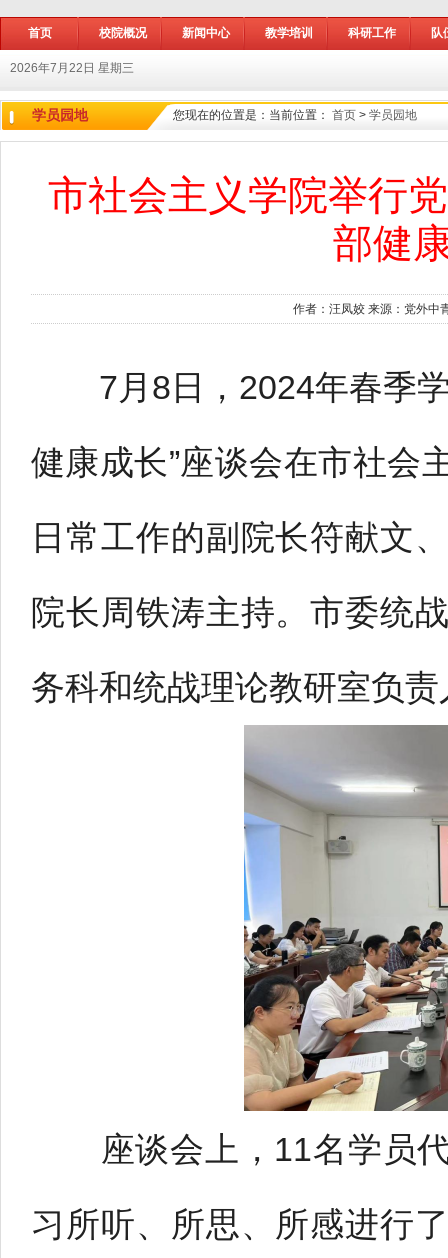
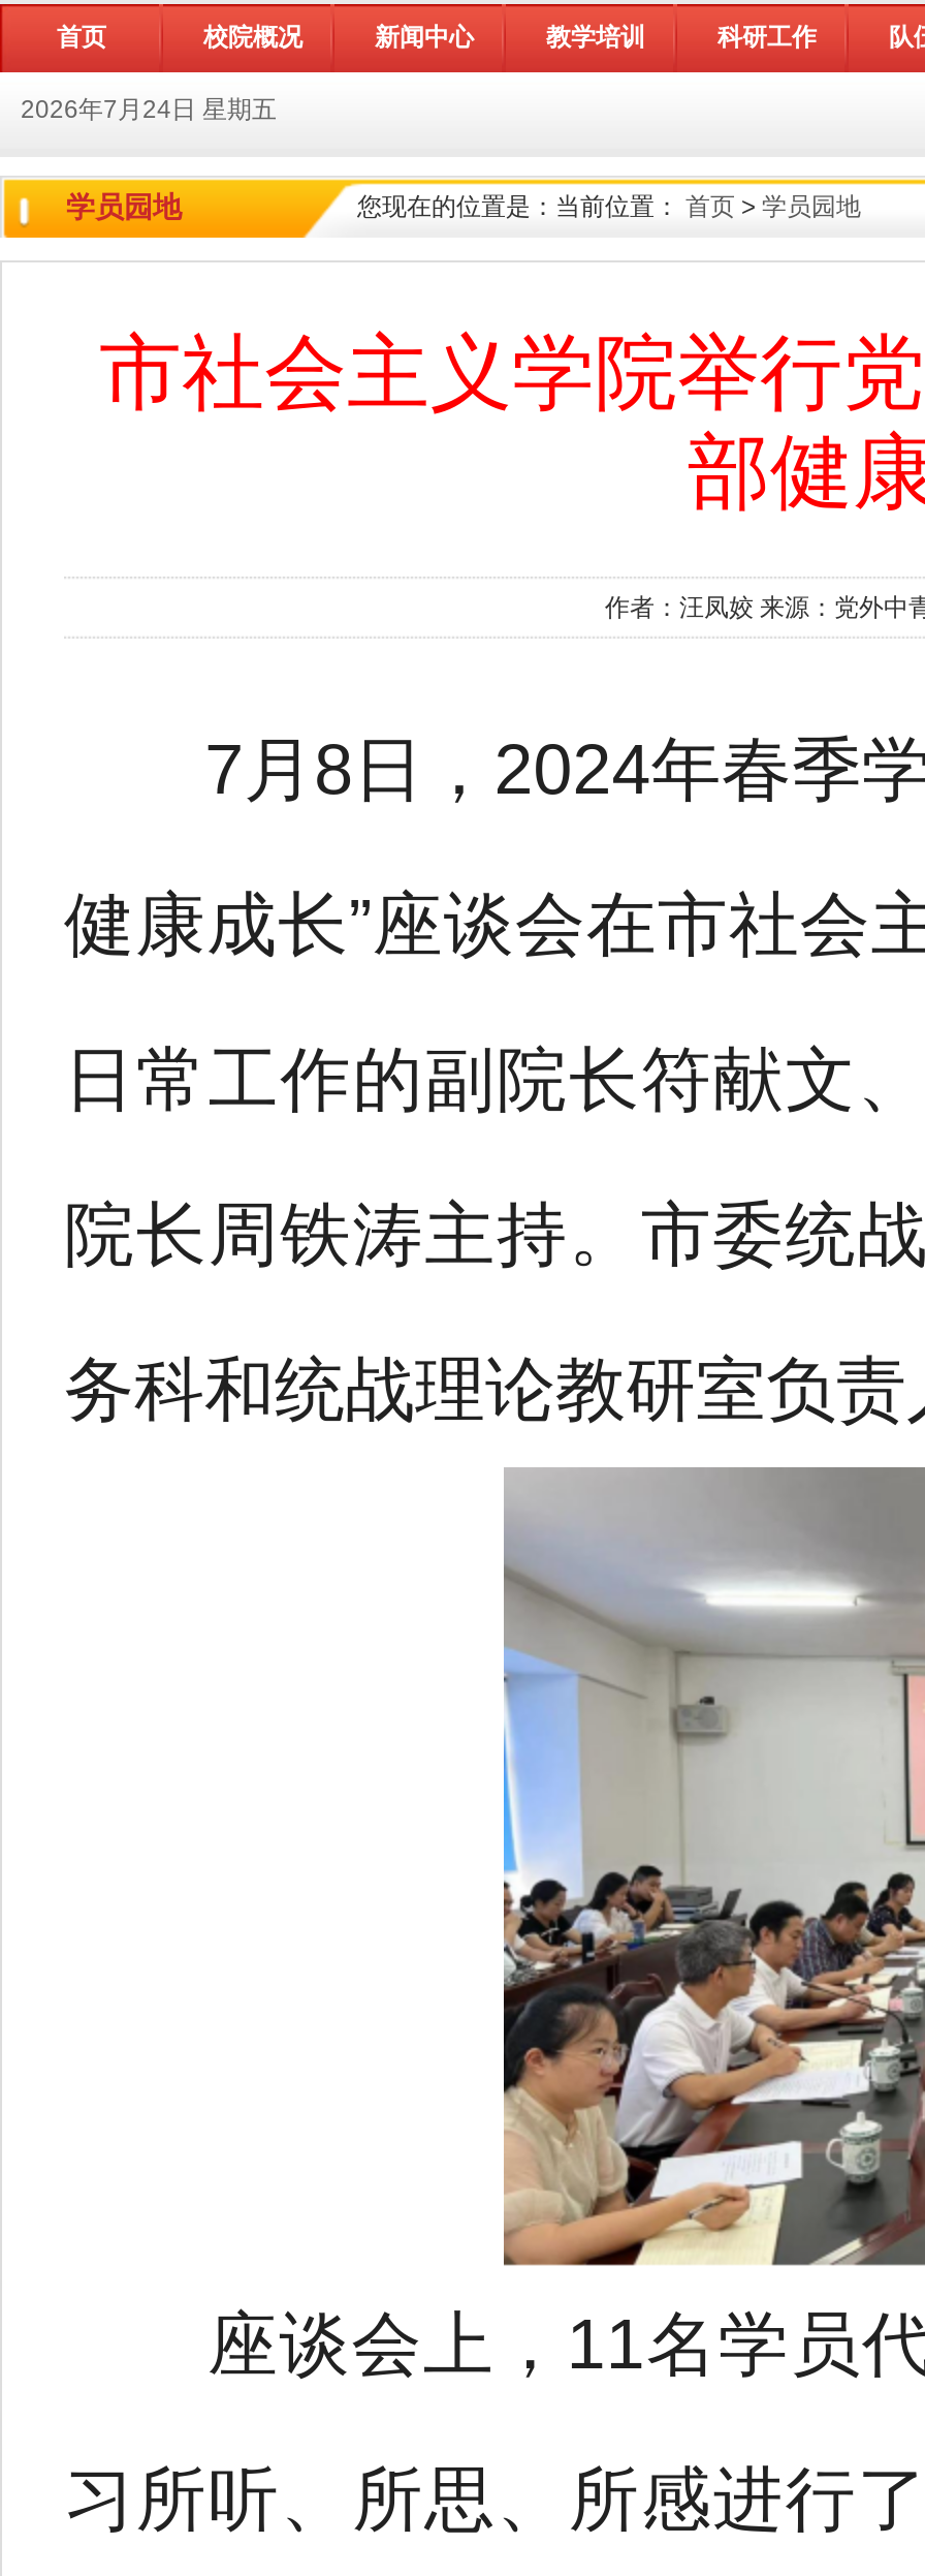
- 2026年7月22日 星期三
+ 2026年7月24日 星期五
